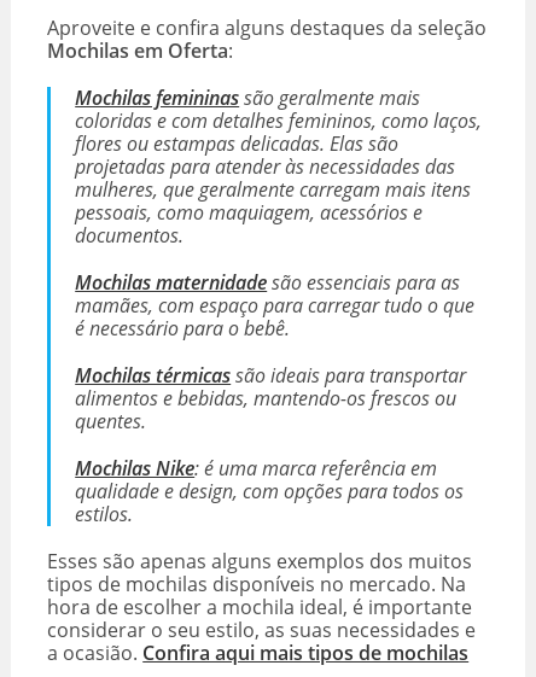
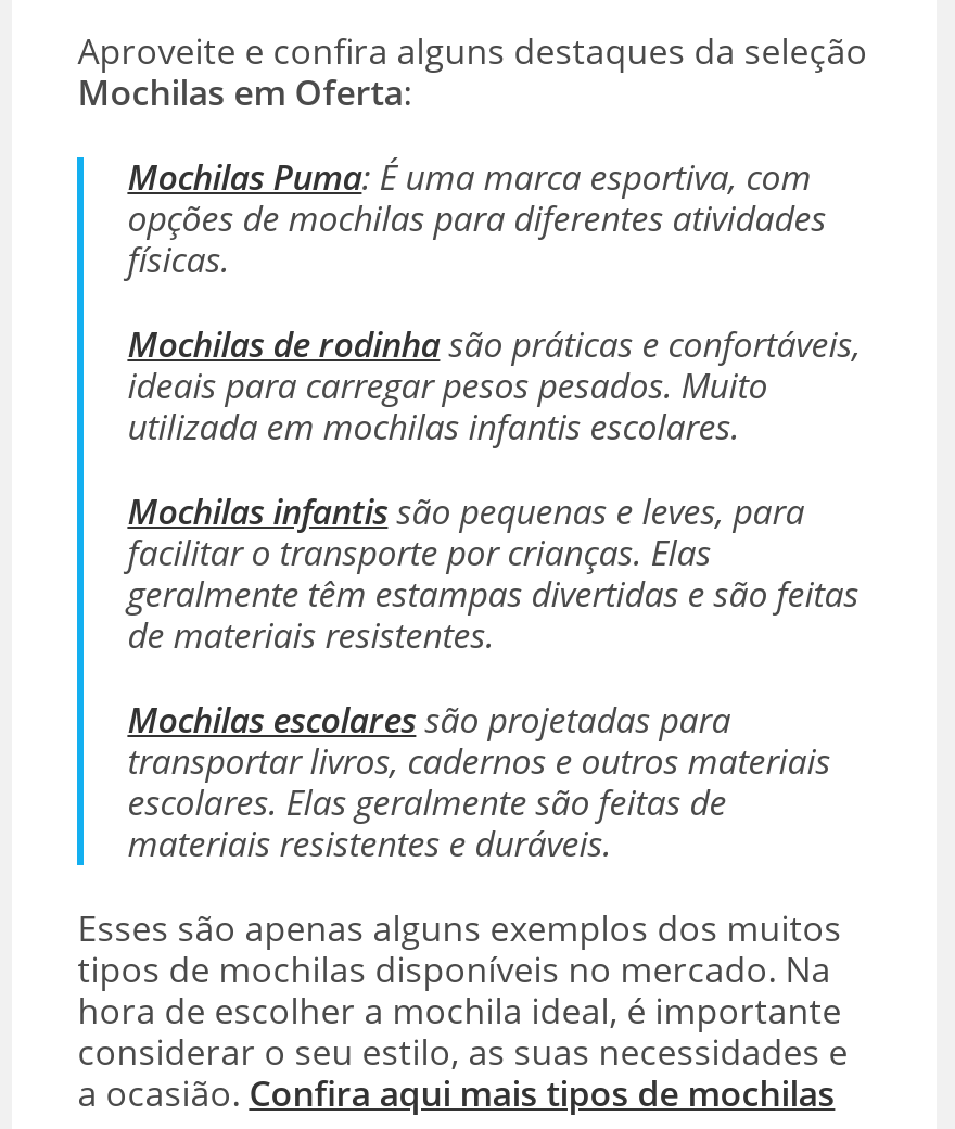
- Mochilas femininas são geralmente mais
- coloridas e com detalhes femininos, como laços,
- flores ou estampas delicadas. Elas são
- projetadas para atender às necessidades das
- mulheres, que geralmente carregam mais itens
- pessoais, como maquiagem, acessórios e
- documentos.
+ Mochilas Puma: É uma marca esportiva, com
+ opções de mochilas para diferentes atividades
+ físicas.

- Mochilas maternidade são essenciais para as
- mamães, com espaço para carregar tudo o que
- é necessário para o bebê.
+ Mochilas de rodinha são práticas e confortáveis,
+ ideais para carregar pesos pesados. Muito
+ utilizada em mochilas infantis escolares.

- Mochilas térmicas são ideais para transportar
- alimentos e bebidas, mantendo-os frescos ou
- quentes.
+ Mochilas infantis são pequenas e leves, para
+ facilitar o transporte por crianças. Elas
+ geralmente têm estampas divertidas e são feitas
+ de materiais resistentes.

- Mochilas Nike: é uma marca referência em
- qualidade e design, com opções para todos os
- estilos.
+ Mochilas escolares são projetadas para
+ transportar livros, cadernos e outros materiais
+ escolares. Elas geralmente são feitas de
+ materiais resistentes e duráveis.
